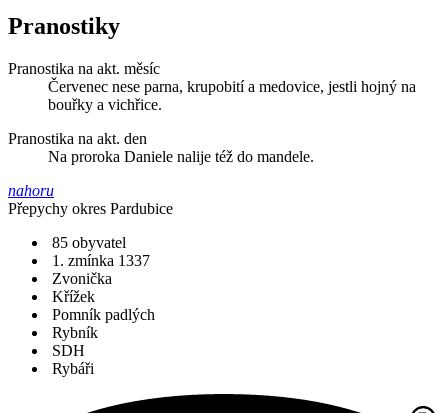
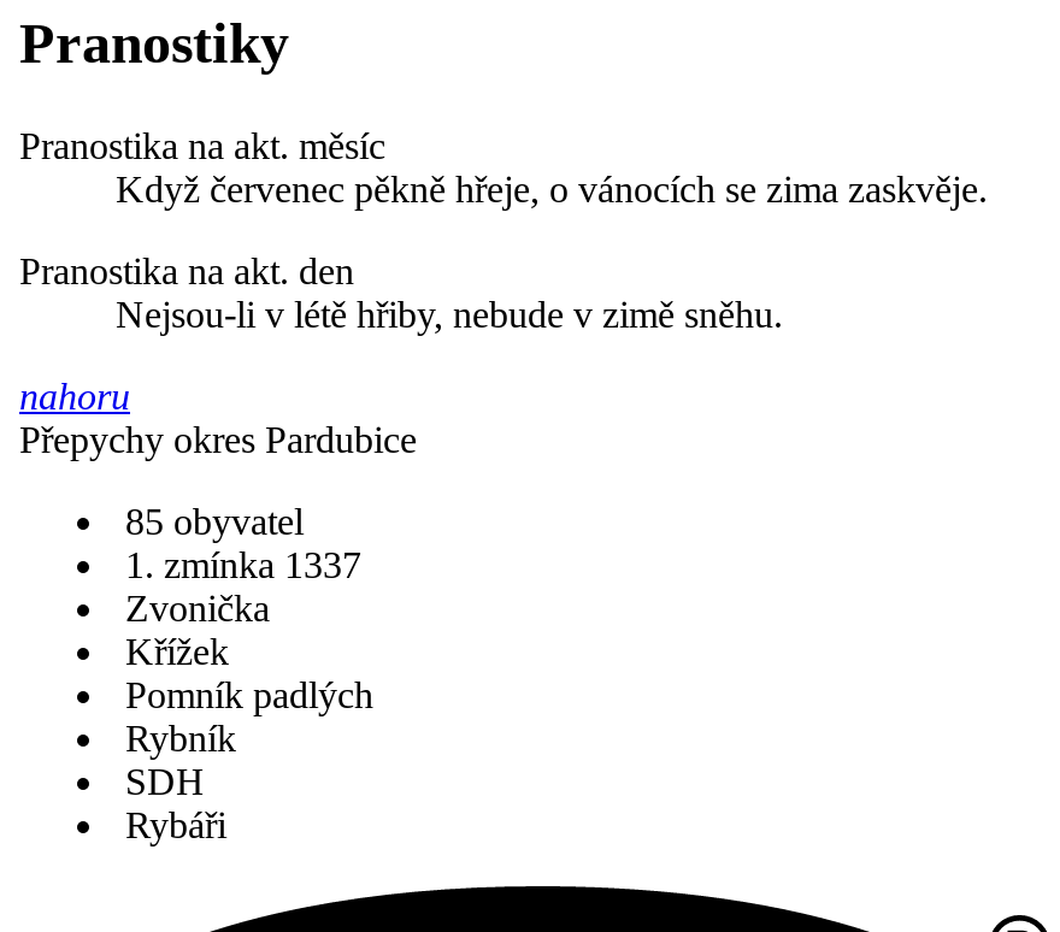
- Červenec nese parna, krupobití a medovice, jestli hojný na
- bouřky a vichřice.
+ Když červenec pěkně hřeje, o vánocích se zima zaskvěje.

- Na proroka Daniele nalije též do mandele.
+ Nejsou-li v létě hřiby, nebude v zimě sněhu.
